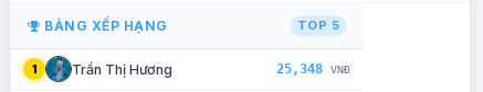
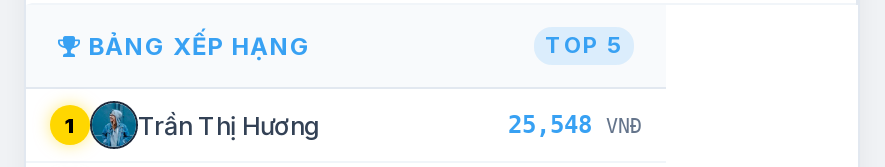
- 25,348 VNĐ
+ 25,548 VNĐ
